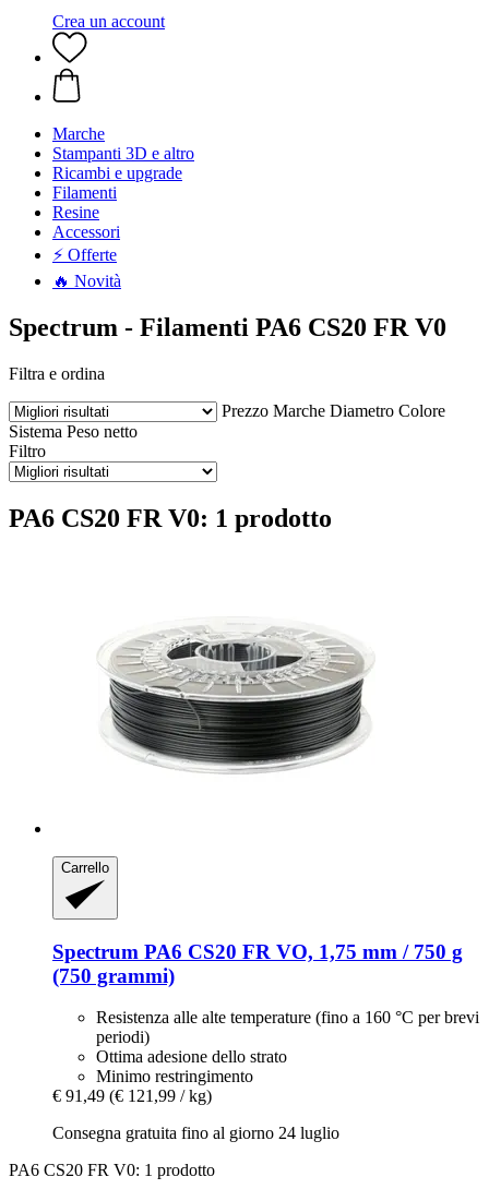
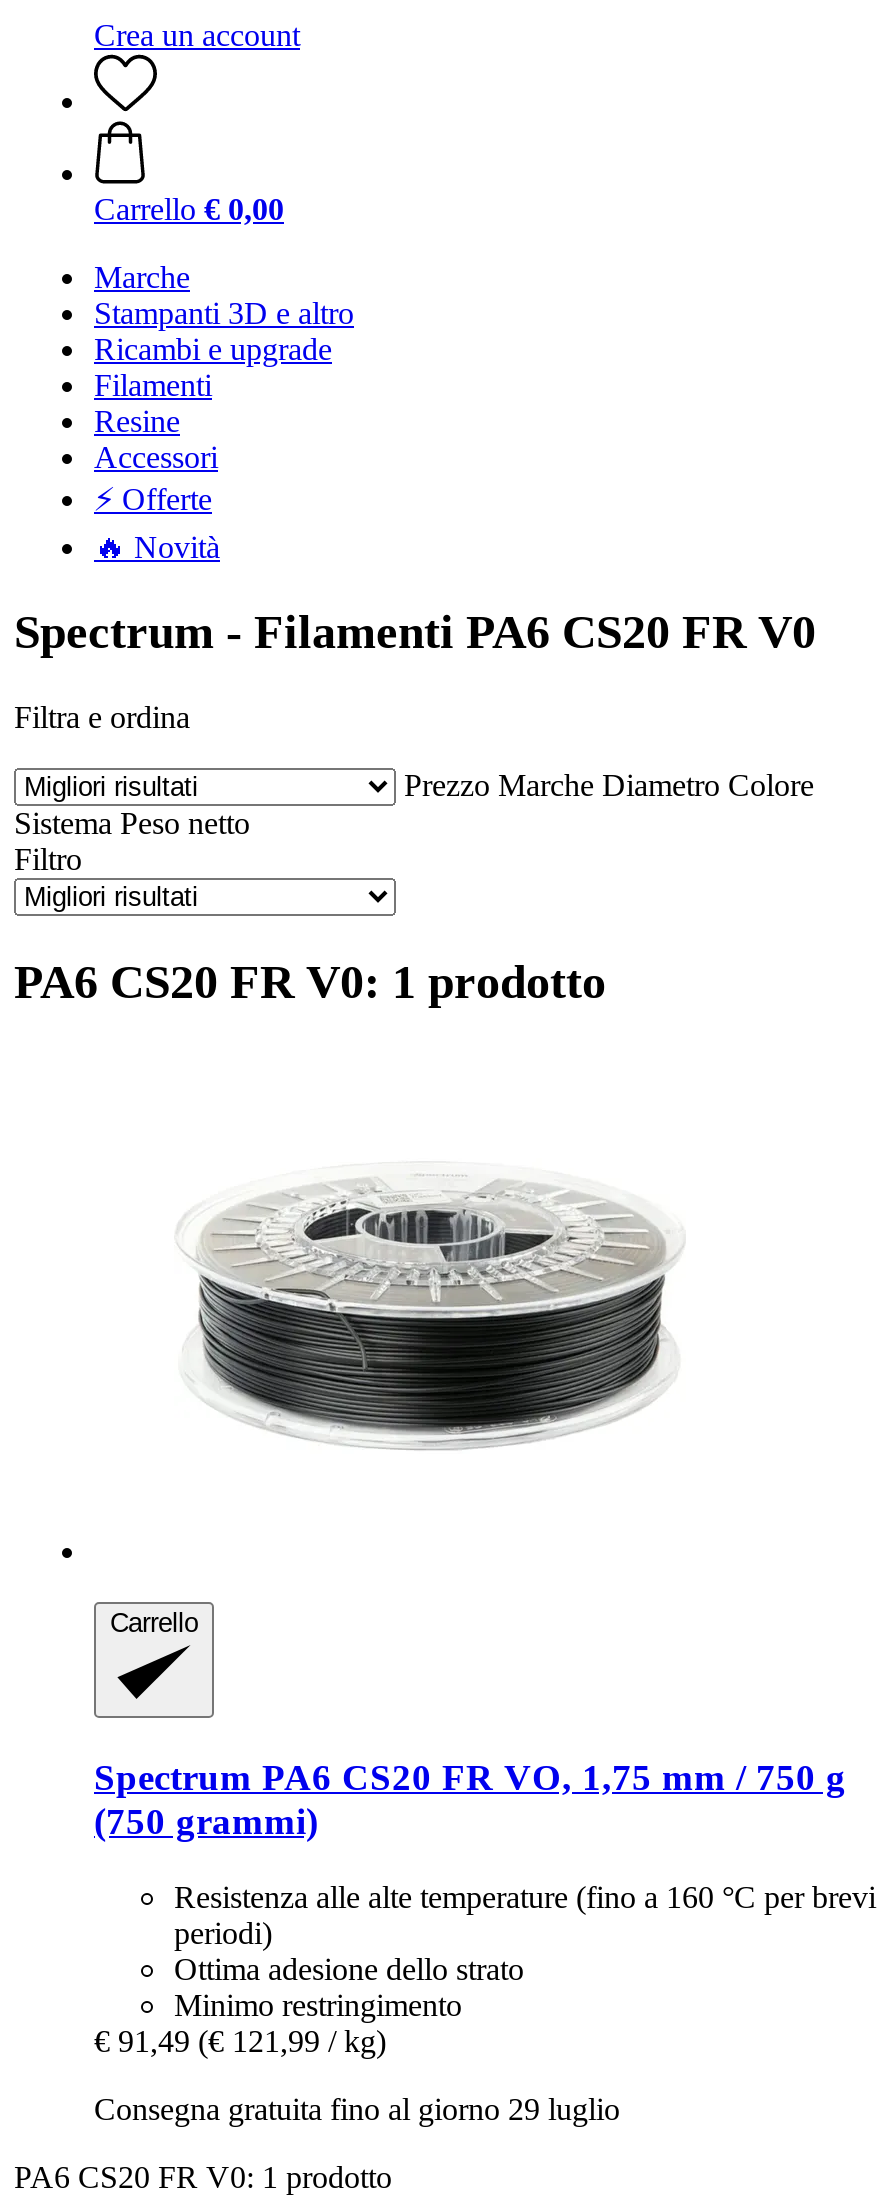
+ Carrello € 0,00

- Consegna gratuita fino al giorno 24 luglio
+ Consegna gratuita fino al giorno 29 luglio
